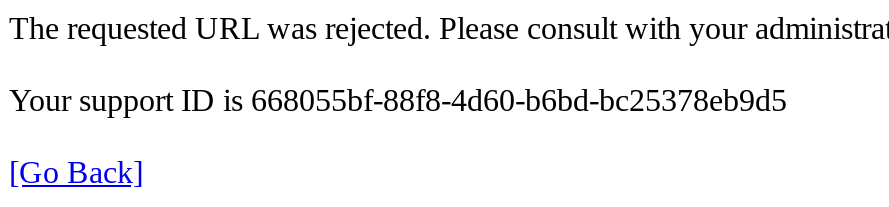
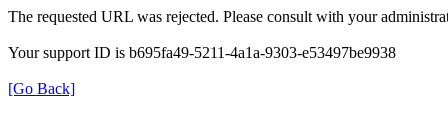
- Your support ID is 668055bf-88f8-4d60-b6bd-bc25378eb9d5
+ Your support ID is b695fa49-5211-4a1a-9303-e53497be9938
